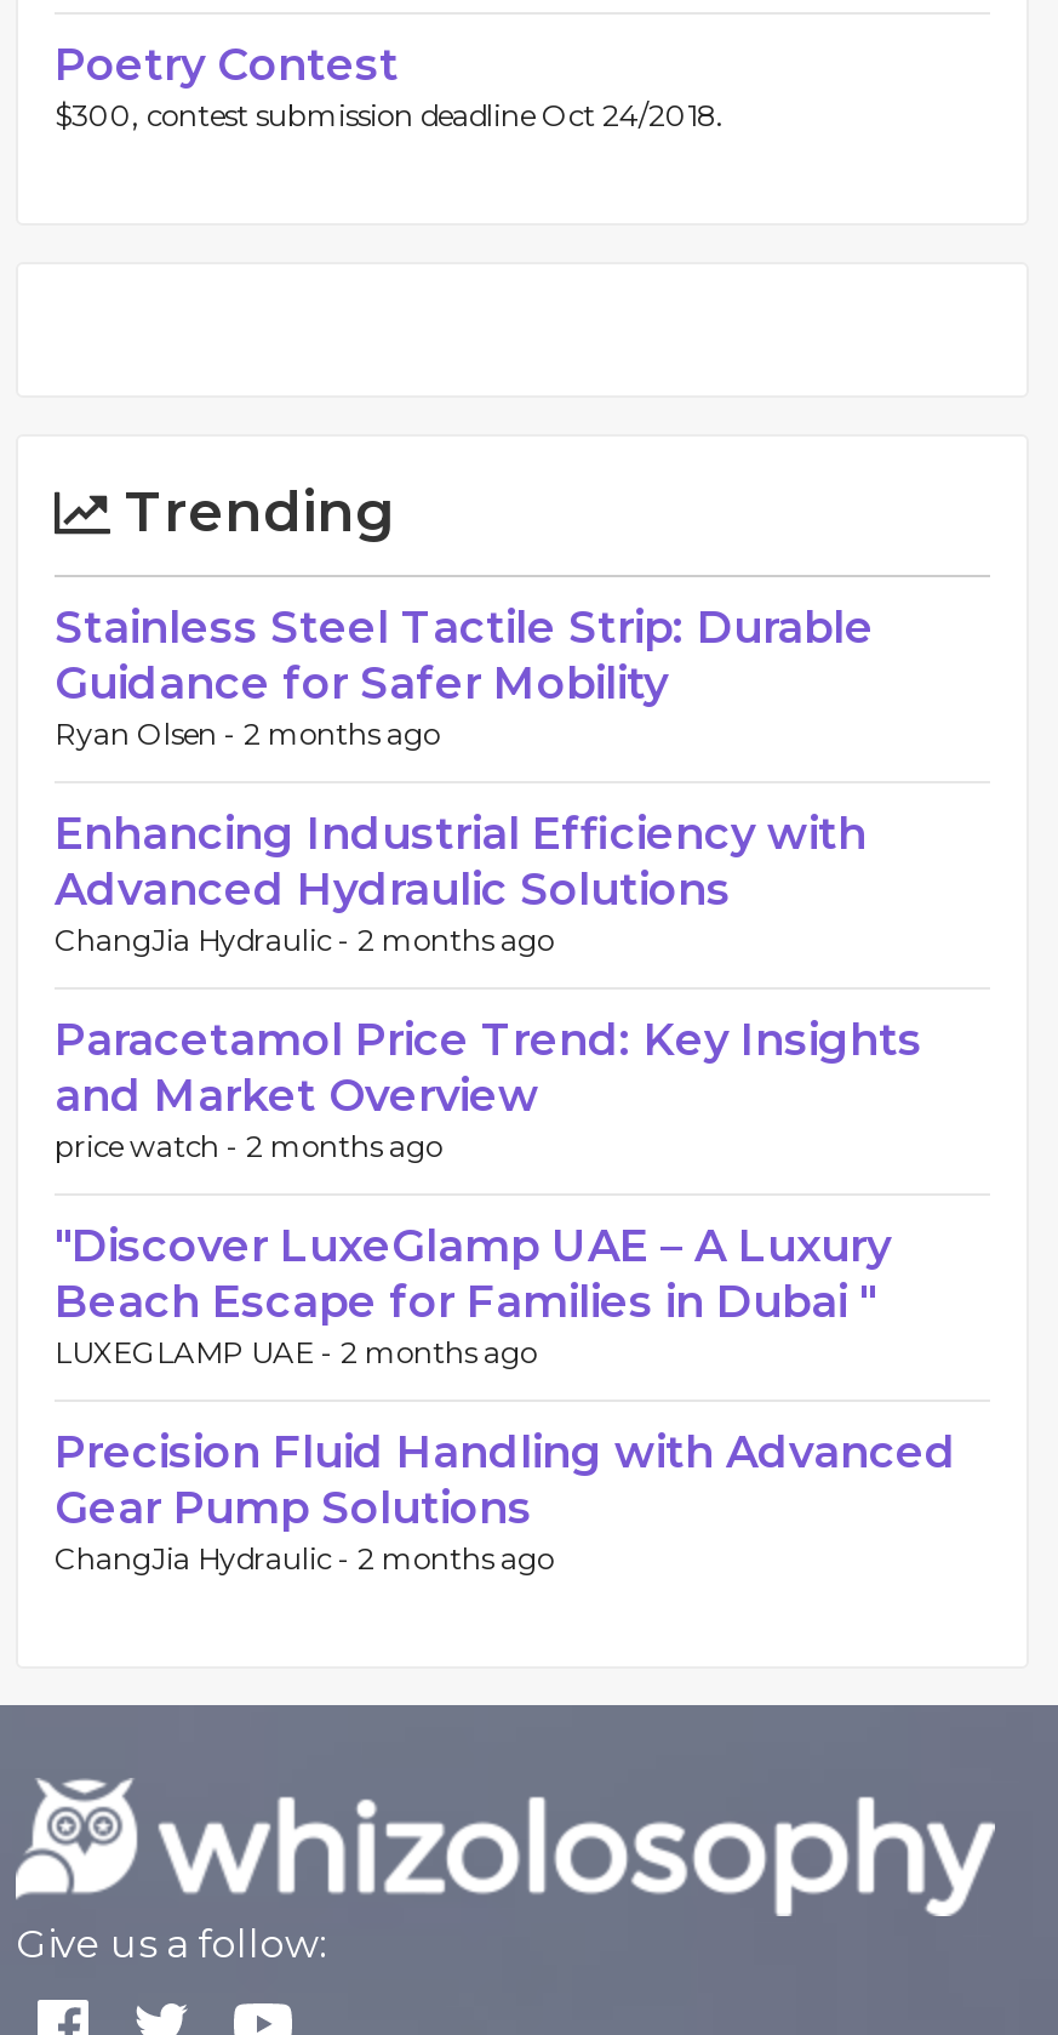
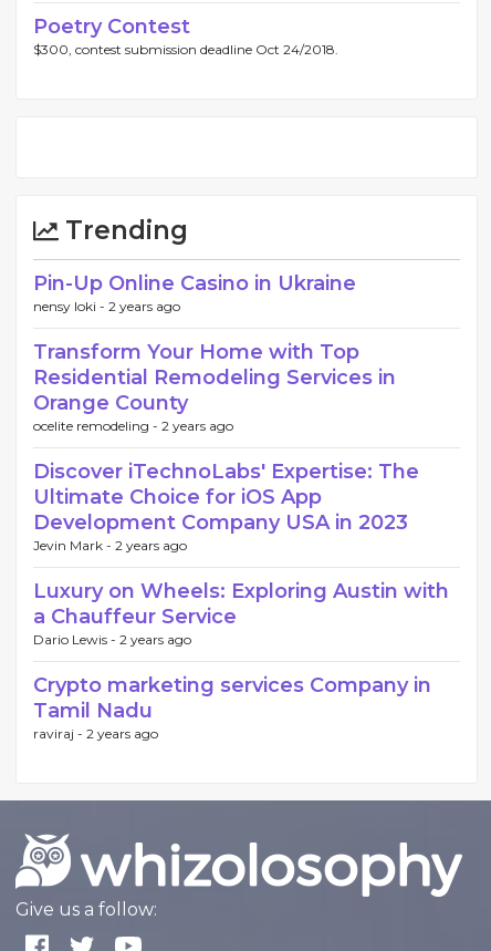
- Stainless Steel Tactile Strip: Durable
- Guidance for Safer Mobility
- Ryan Olsen - 2 months ago
+ Pin-Up Online Casino in Ukraine
+ nensy loki - 2 years ago

- Enhancing Industrial Efficiency with
- Advanced Hydraulic Solutions
- ChangJia Hydraulic - 2 months ago
+ Transform Your Home with Top
+ Residential Remodeling Services in
+ Orange County
+ ocelite remodeling - 2 years ago

- Paracetamol Price Trend: Key Insights
- and Market Overview
- price watch - 2 months ago
+ Discover iTechnoLabs' Expertise: The
+ Ultimate Choice for iOS App
+ Development Company USA in 2023
+ Jevin Mark - 2 years ago

- "Discover LuxeGlamp UAE – A Luxury
- Beach Escape for Families in Dubai "
- LUXEGLAMP UAE - 2 months ago
+ Luxury on Wheels: Exploring Austin with
+ a Chauffeur Service
+ Dario Lewis - 2 years ago

- Precision Fluid Handling with Advanced
- Gear Pump Solutions
- ChangJia Hydraulic - 2 months ago
+ Crypto marketing services Company in
+ Tamil Nadu
+ raviraj - 2 years ago
